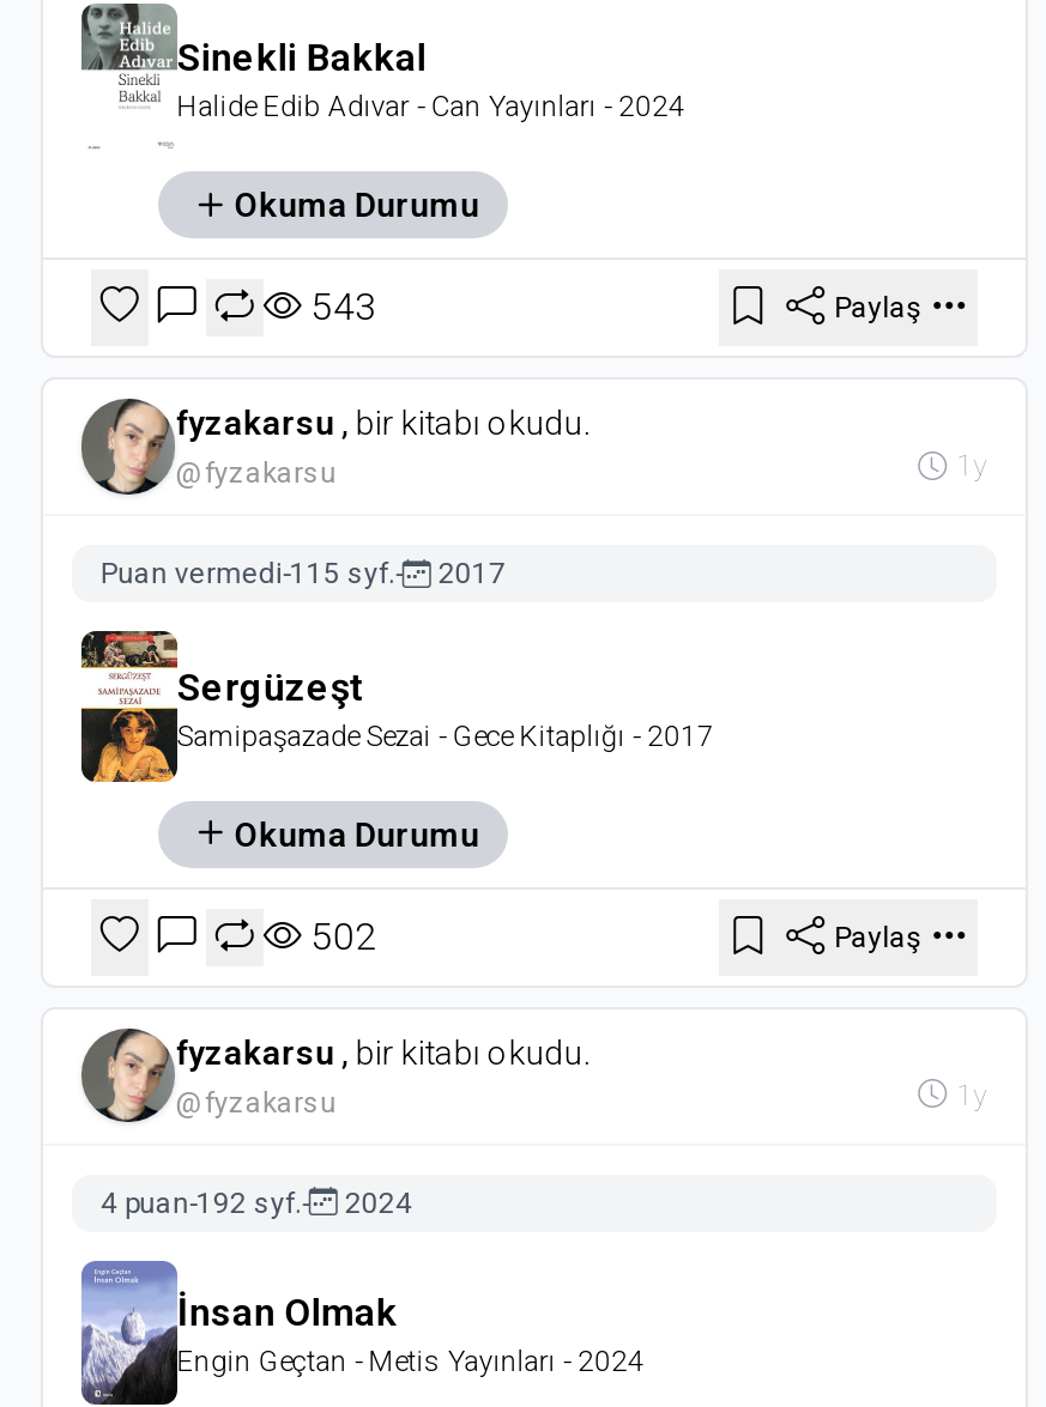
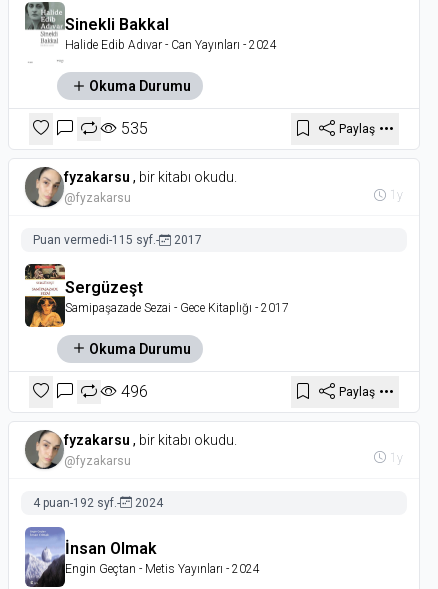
- 543
+ 535

- 502
+ 496
